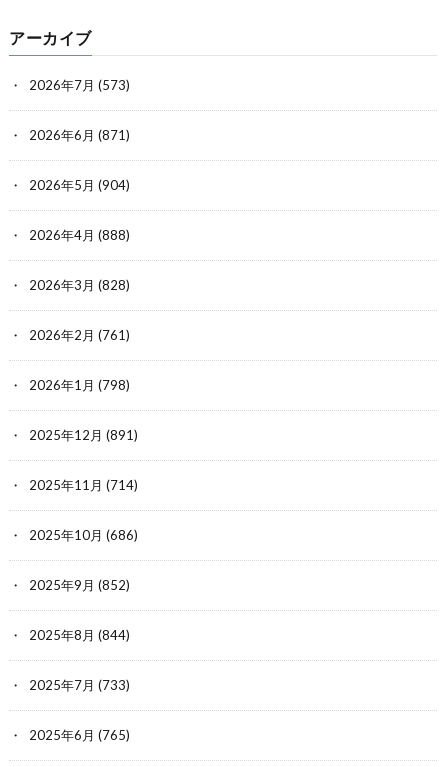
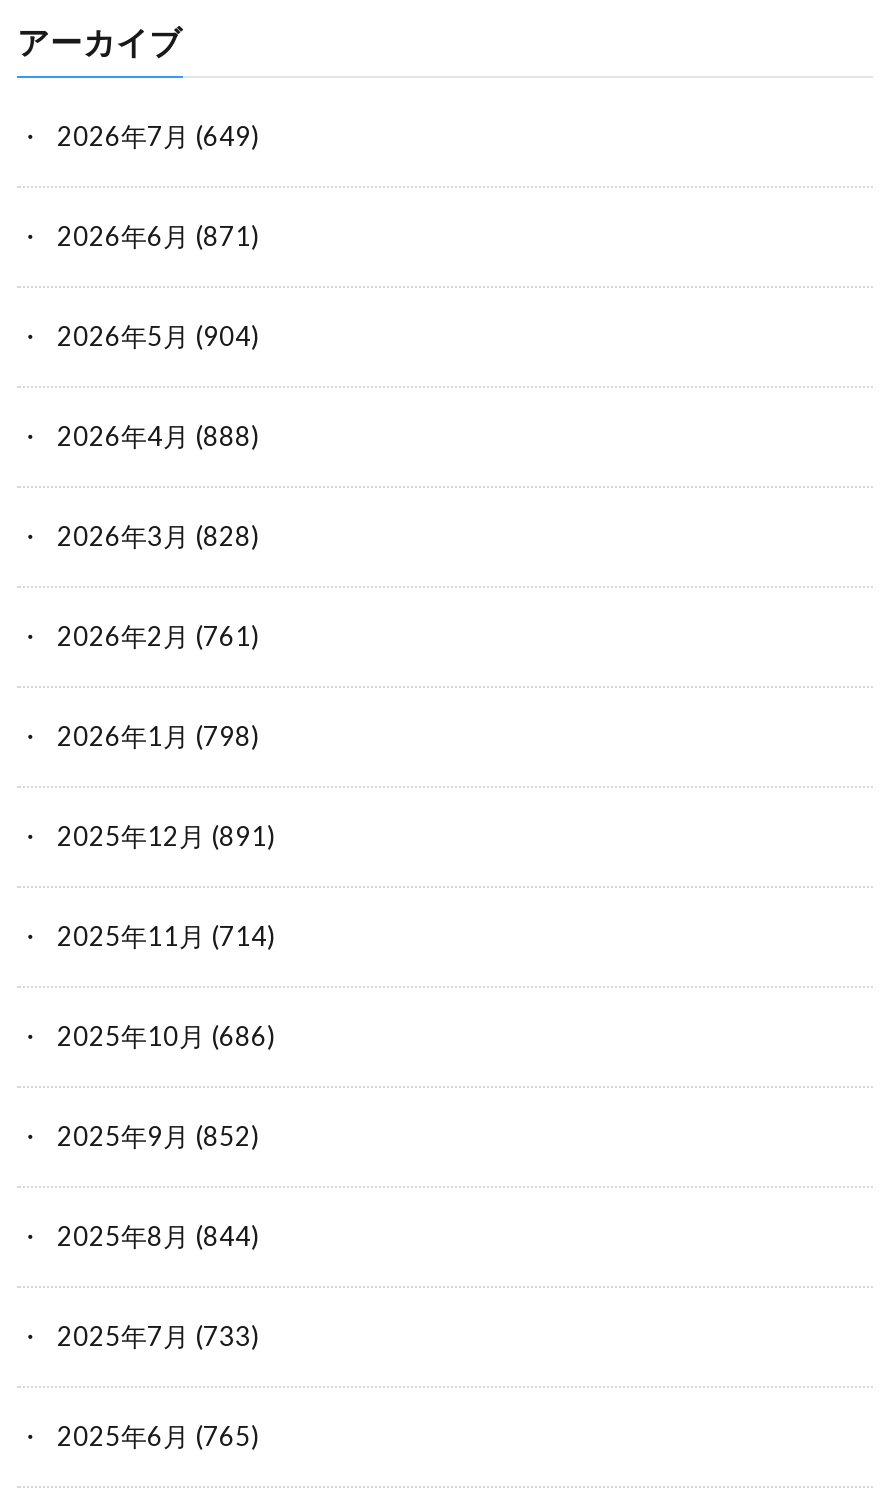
- 2026年7月(573)
+ 2026年7月(649)
